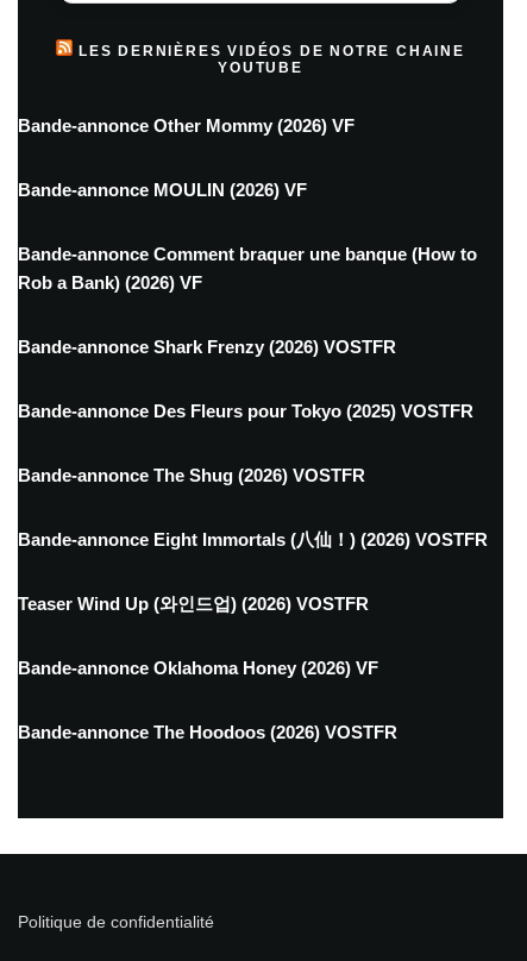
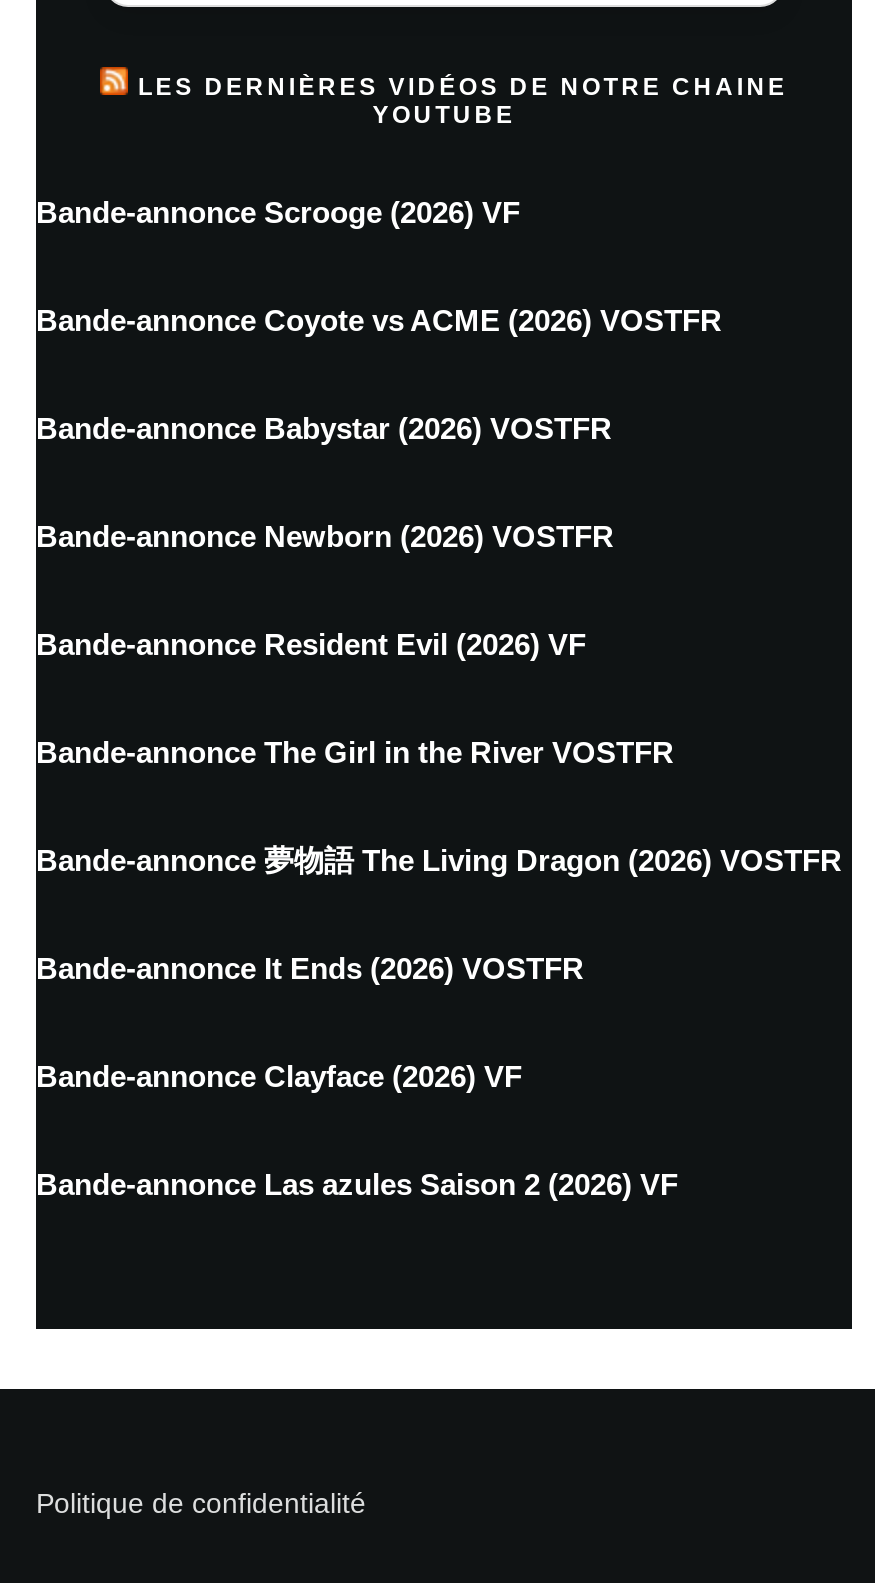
- Bande-annonce Other Mommy (2026) VF
+ Bande-annonce Scrooge (2026) VF

- Bande-annonce MOULIN (2026) VF
+ Bande-annonce Coyote vs ACME (2026) VOSTFR

- Bande-annonce Comment braquer une banque (How to
- Rob a Bank) (2026) VF
+ Bande-annonce Babystar (2026) VOSTFR

- Bande-annonce Shark Frenzy (2026) VOSTFR
+ Bande-annonce Newborn (2026) VOSTFR

- Bande-annonce Des Fleurs pour Tokyo (2025) VOSTFR
+ Bande-annonce Resident Evil (2026) VF

- Bande-annonce The Shug (2026) VOSTFR
+ Bande-annonce The Girl in the River VOSTFR

- Bande-annonce Eight Immortals (八仙！) (2026) VOSTFR
+ Bande-annonce 夢物語 The Living Dragon (2026) VOSTFR

- Teaser Wind Up (와인드업) (2026) VOSTFR
+ Bande-annonce It Ends (2026) VOSTFR

- Bande-annonce Oklahoma Honey (2026) VF
+ Bande-annonce Clayface (2026) VF

- Bande-annonce The Hoodoos (2026) VOSTFR
+ Bande-annonce Las azules Saison 2 (2026) VF
